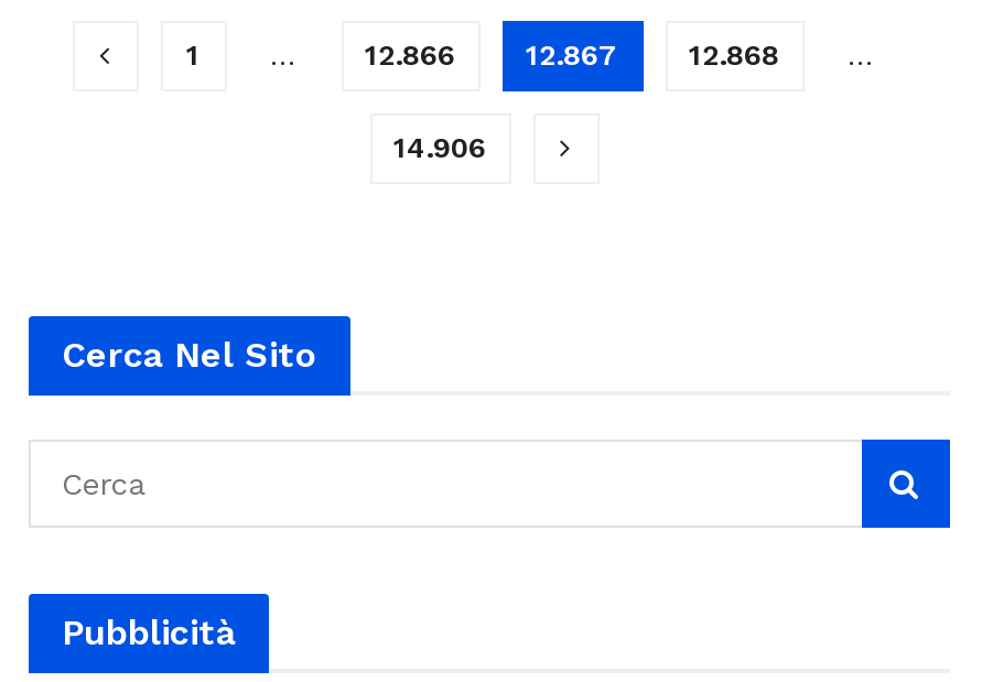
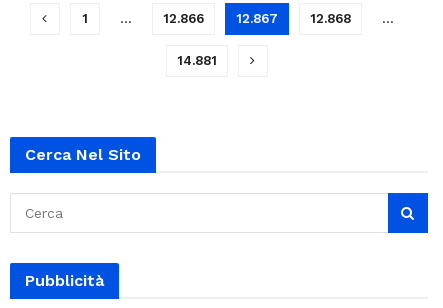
- 14.906
+ 14.881
